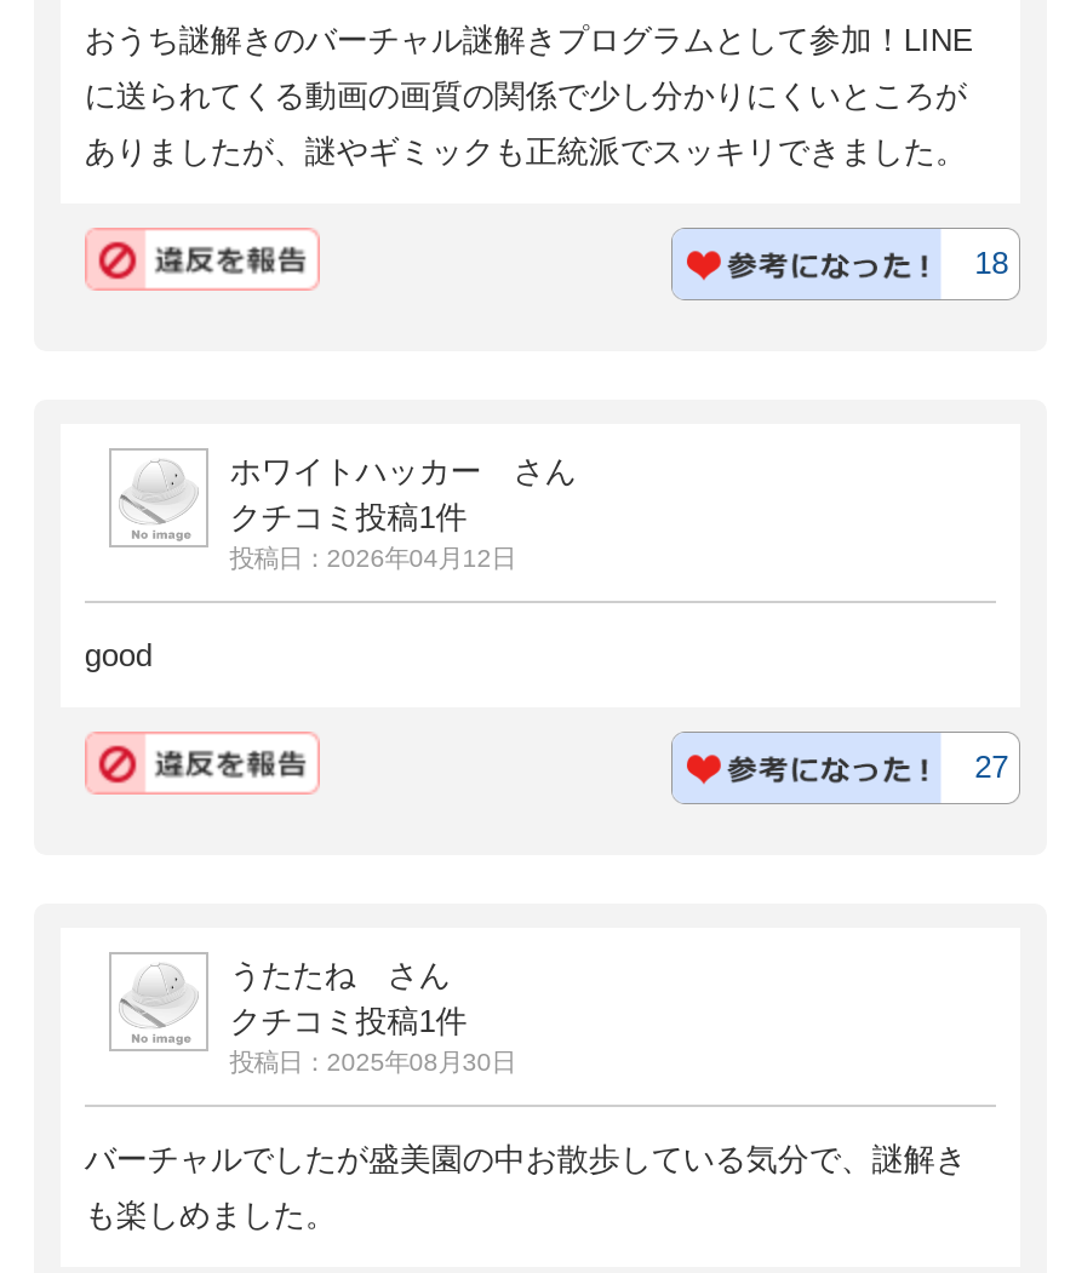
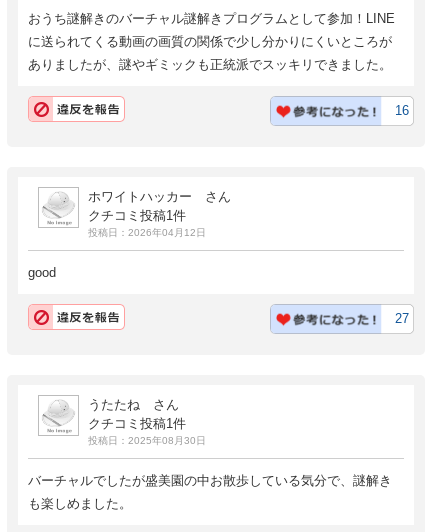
- 18
+ 16
